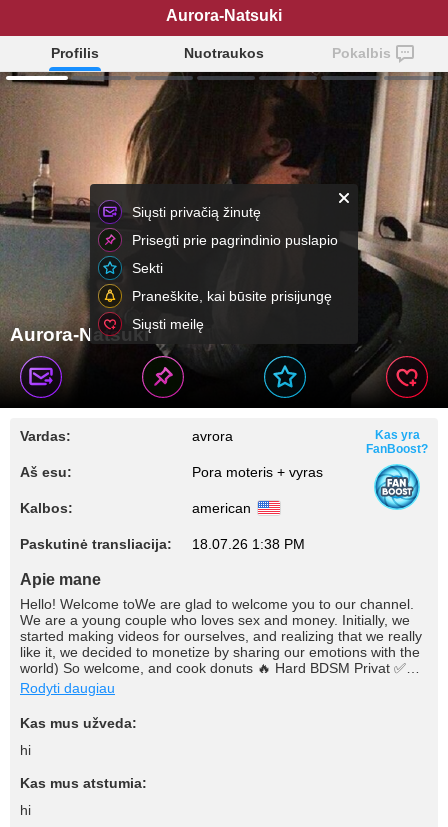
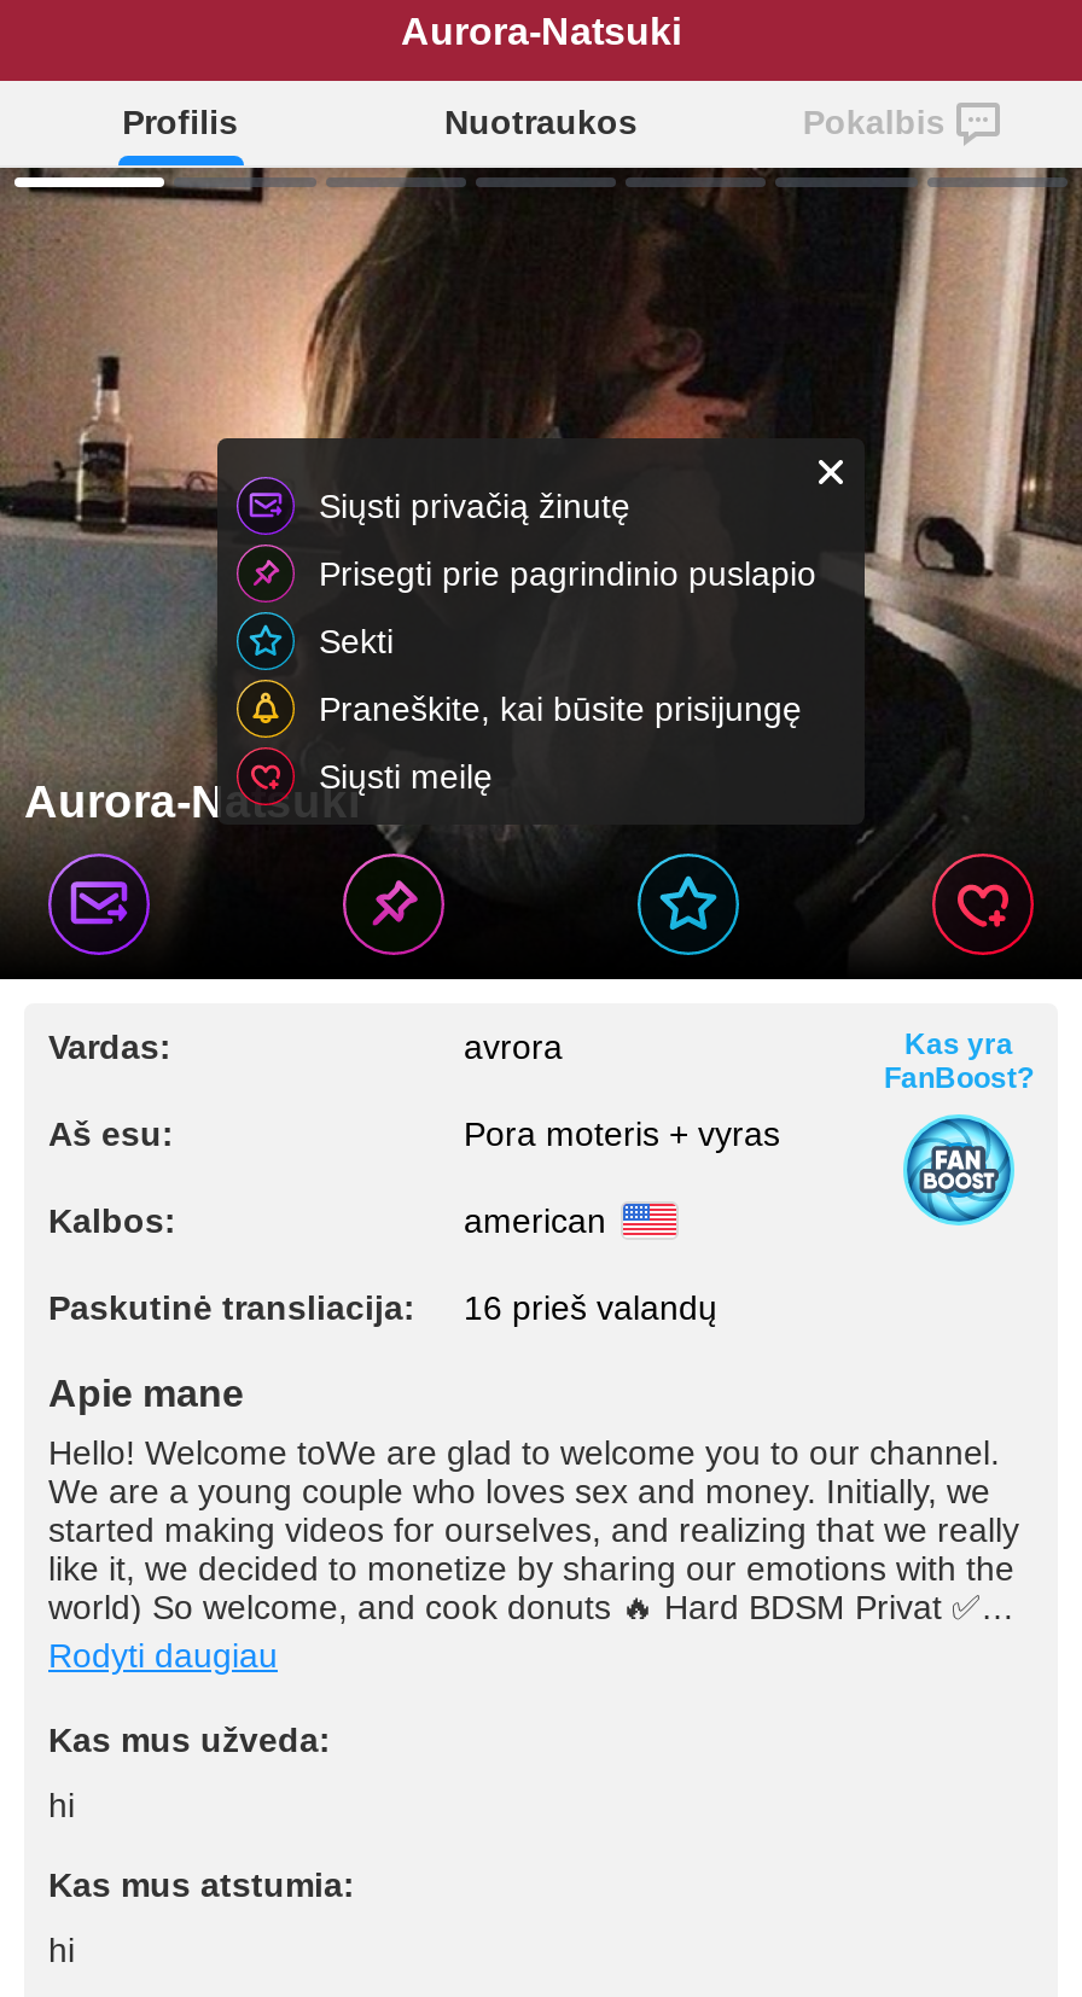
- 18.07.26 1:38 PM
+ 16 prieš valandų
